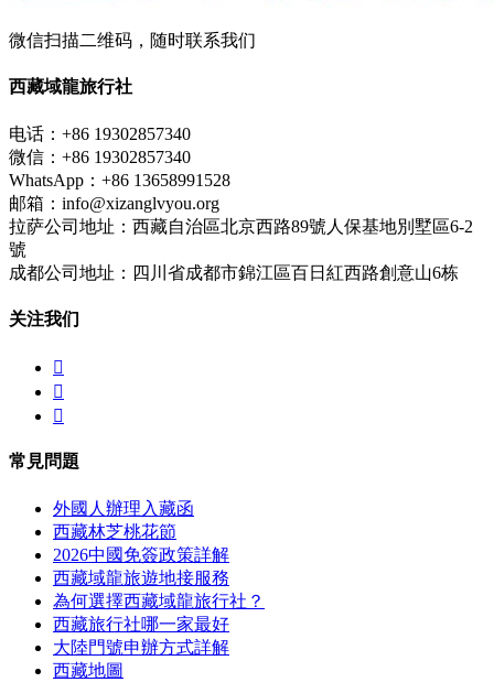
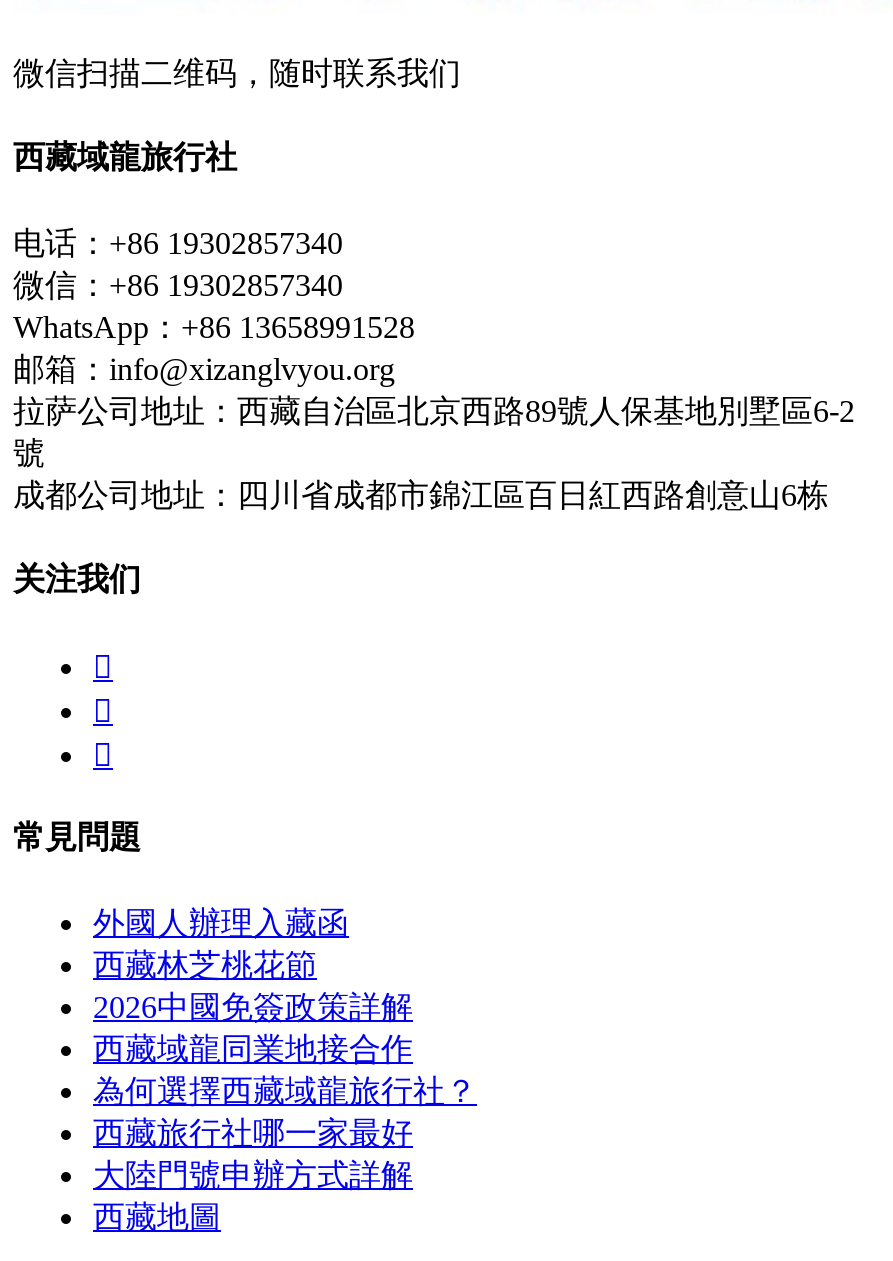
- 西藏域龍旅遊地接服務
+ 西藏域龍同業地接合作
